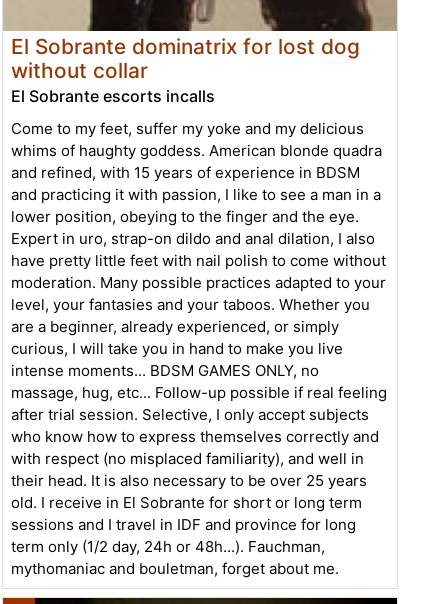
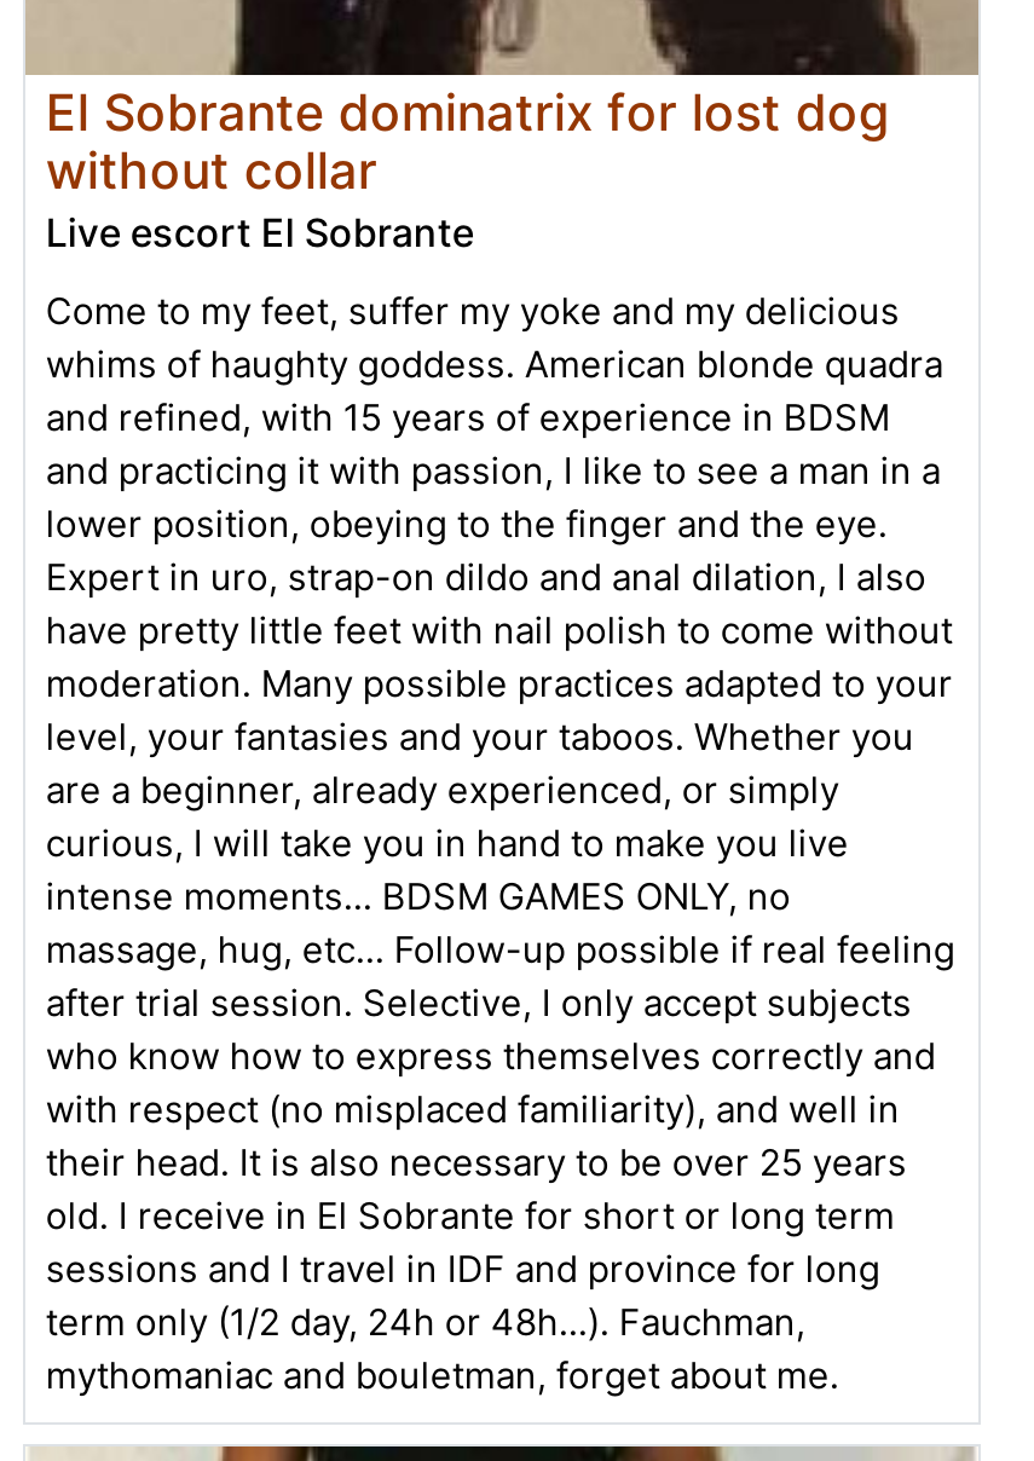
- El Sobrante escorts incalls
+ Live escort El Sobrante
